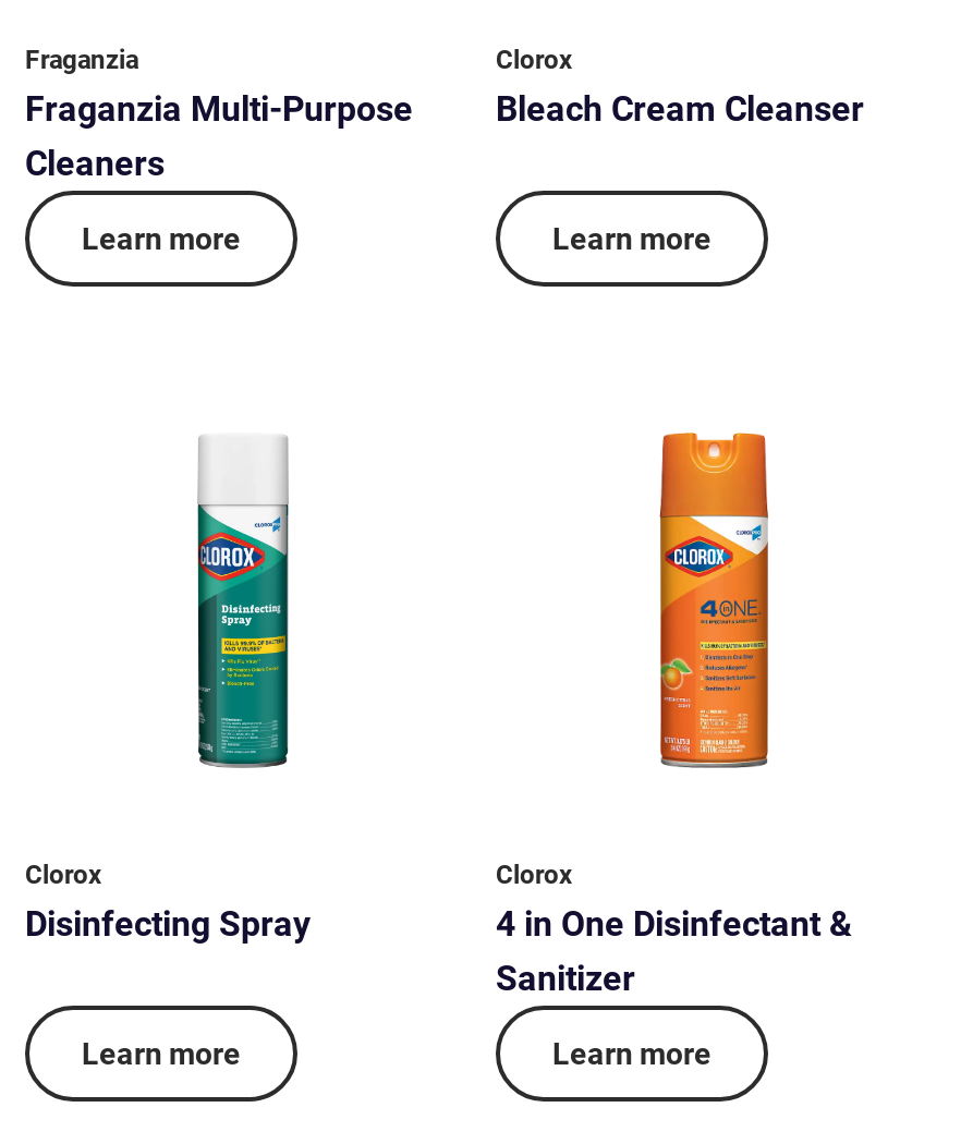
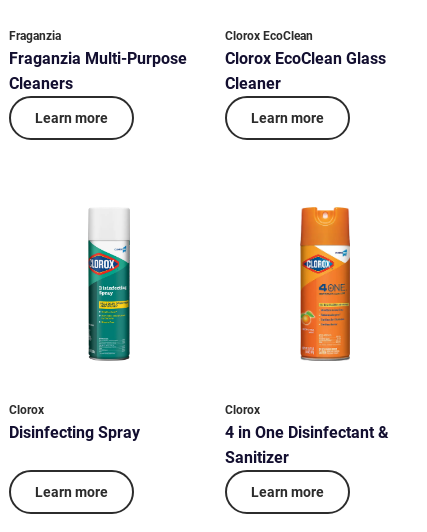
- Clorox
- Bleach Cream Cleanser
+ Clorox EcoClean
+ Clorox EcoClean Glass
+ Cleaner
